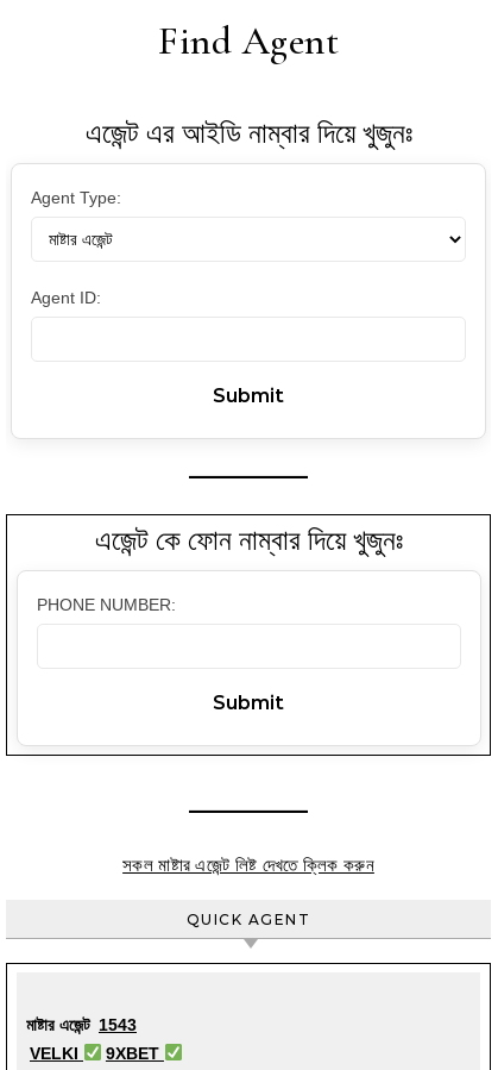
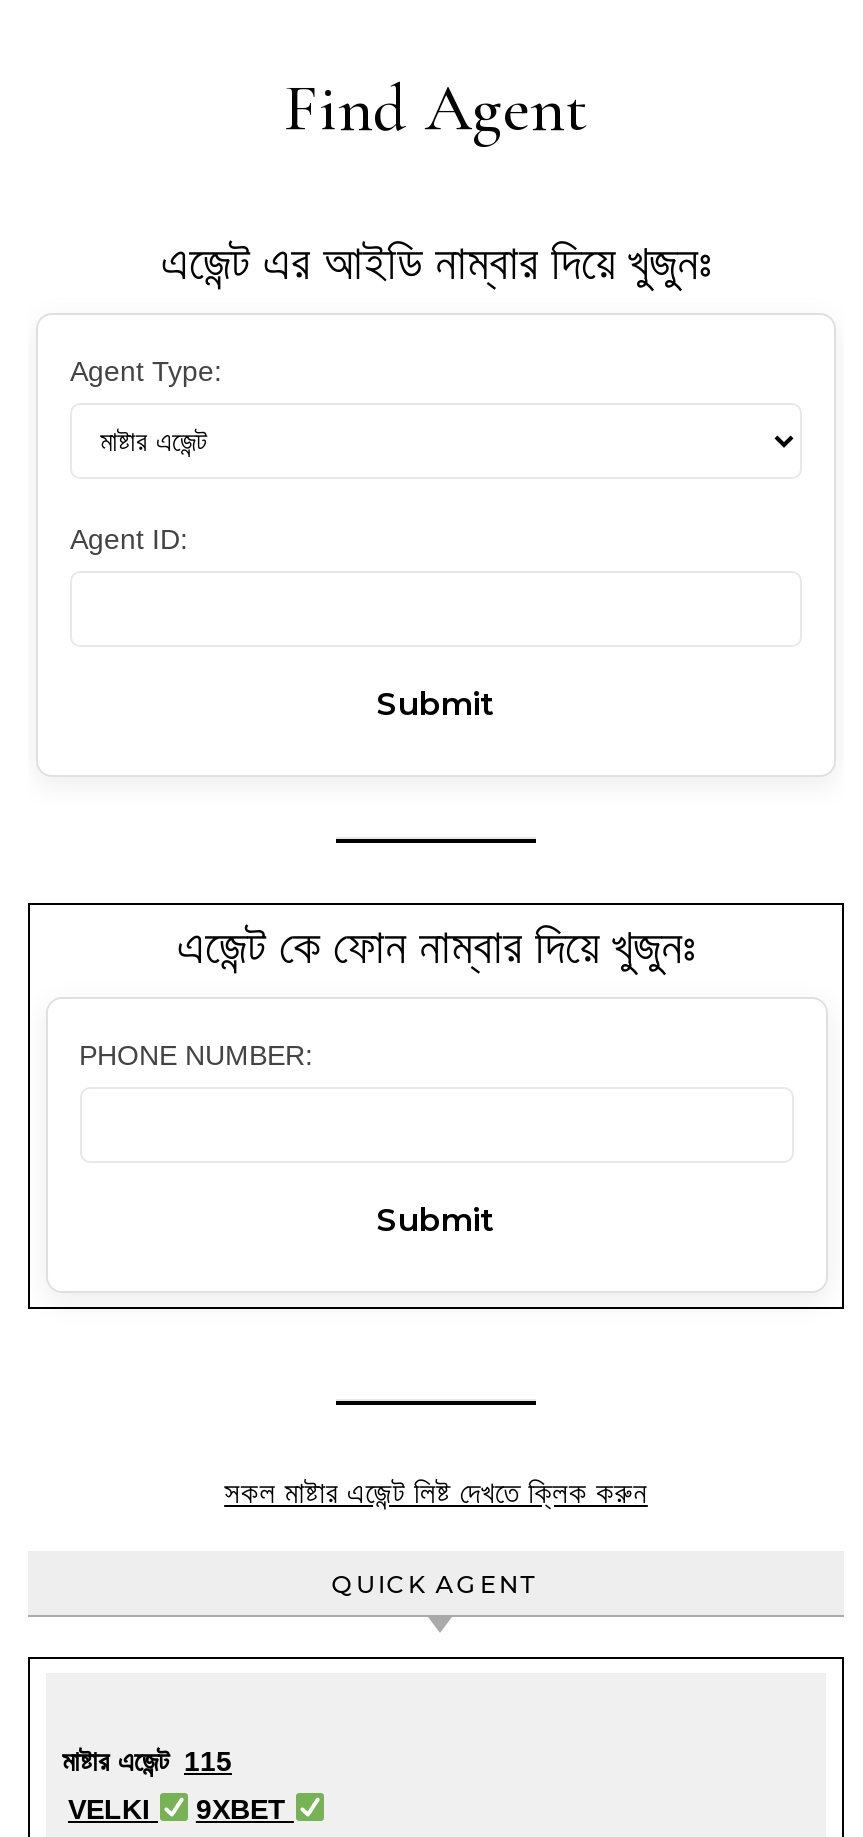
- মাষ্টার এজেন্ট 1543
+ মাষ্টার এজেন্ট 115
